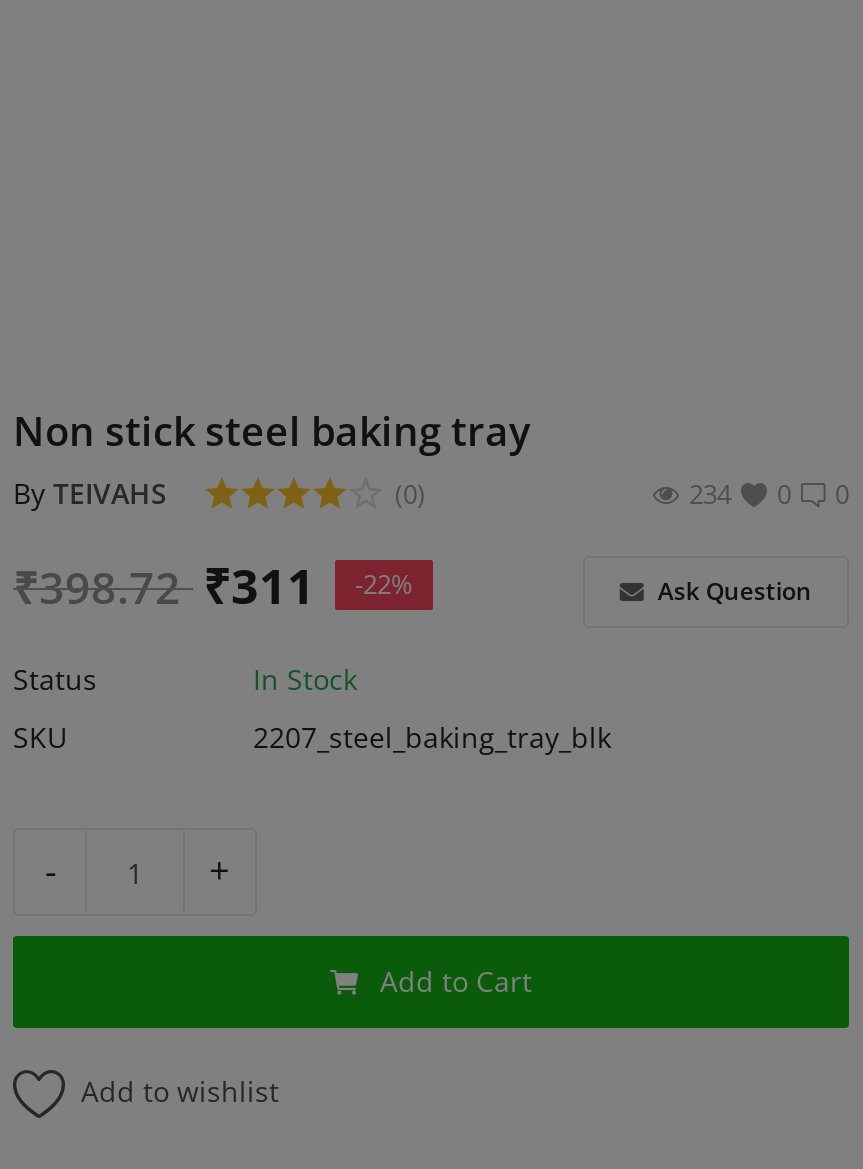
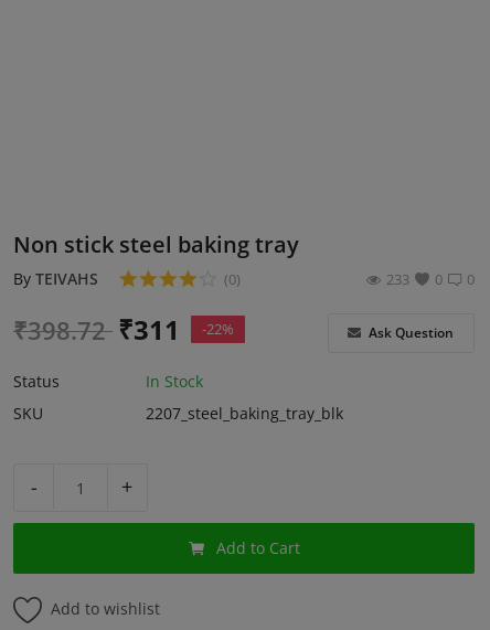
- 234 0 0
+ 233 0 0
